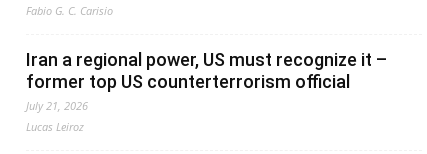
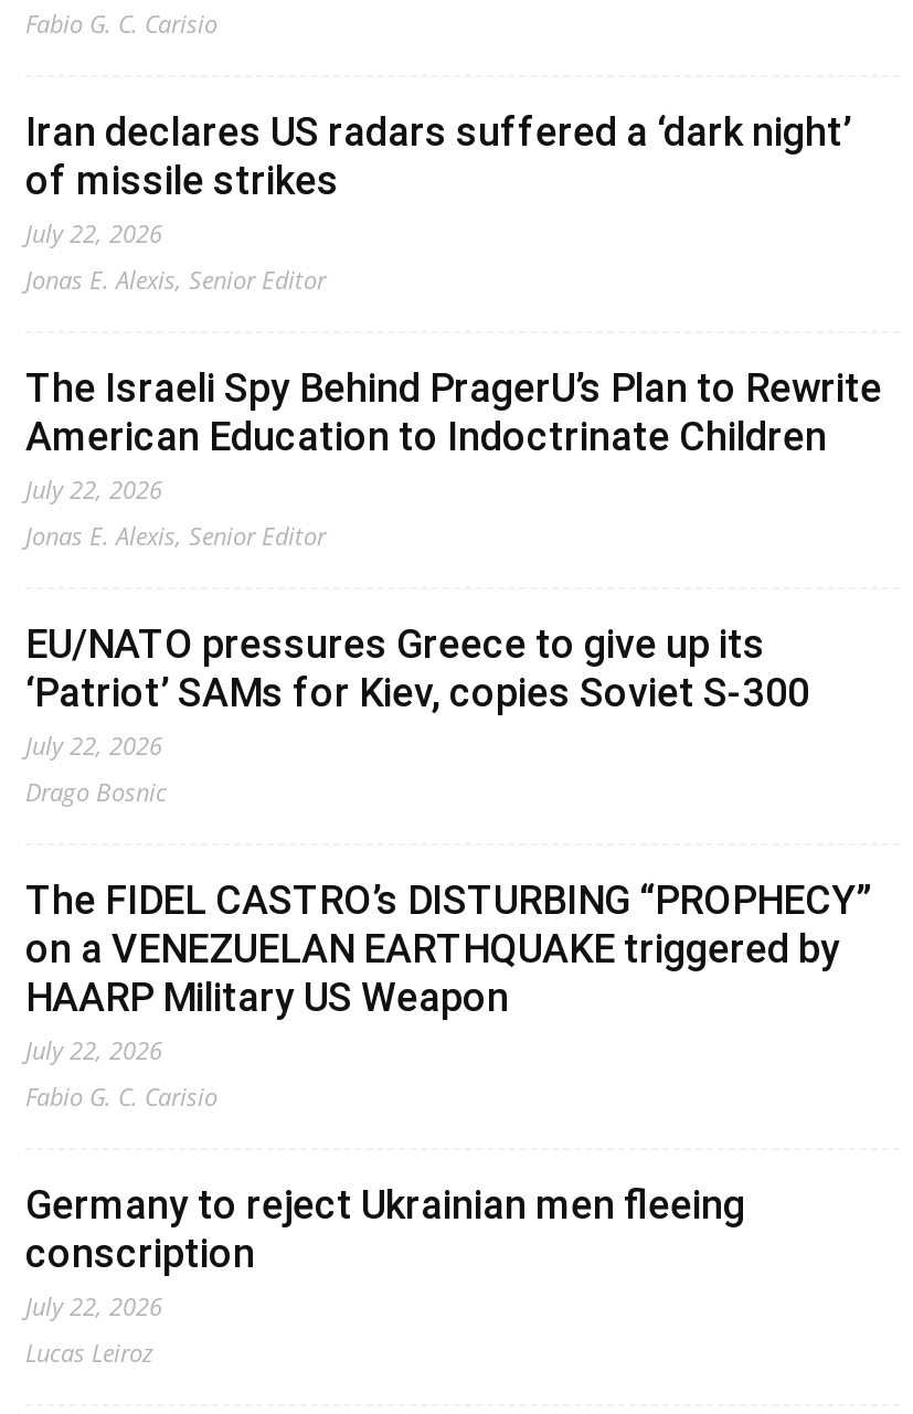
- Iran a regional power, US must recognize it –
- former top US counterterrorism official
- July 21, 2026
+ Iran declares US radars suffered a ‘dark night’
+ of missile strikes
+ July 22, 2026
+ Jonas E. Alexis, Senior Editor
+ The Israeli Spy Behind PragerU’s Plan to Rewrite
+ American Education to Indoctrinate Children
+ July 22, 2026
+ Jonas E. Alexis, Senior Editor
+ EU/NATO pressures Greece to give up its
+ ‘Patriot’ SAMs for Kiev, copies Soviet S-300
+ July 22, 2026
+ Drago Bosnic
+ The FIDEL CASTRO’s DISTURBING “PROPHECY”
+ on a VENEZUELAN EARTHQUAKE triggered by
+ HAARP Military US Weapon
+ July 22, 2026
+ Fabio G. C. Carisio
+ Germany to reject Ukrainian men fleeing
+ conscription
+ July 22, 2026
